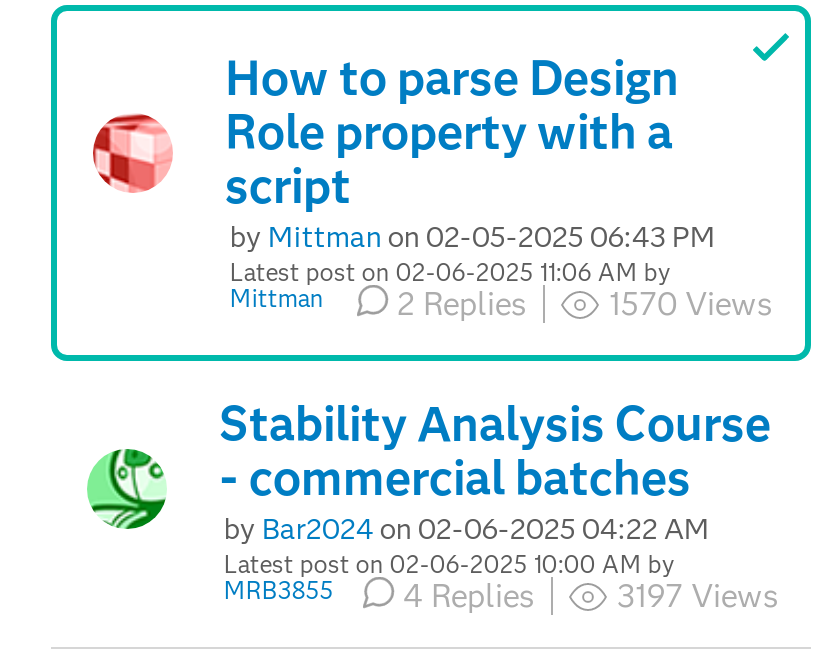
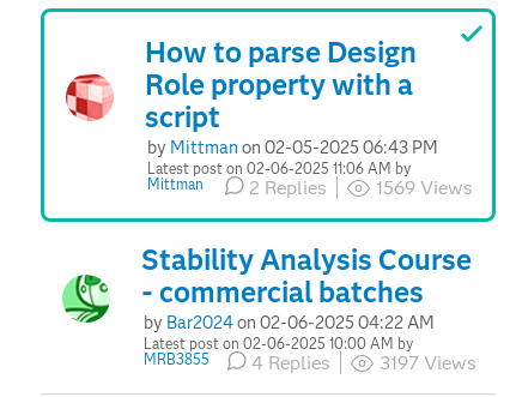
- 1570 Views
+ 1569 Views
